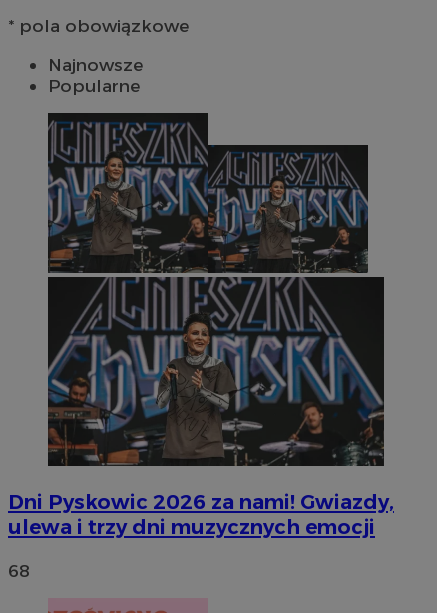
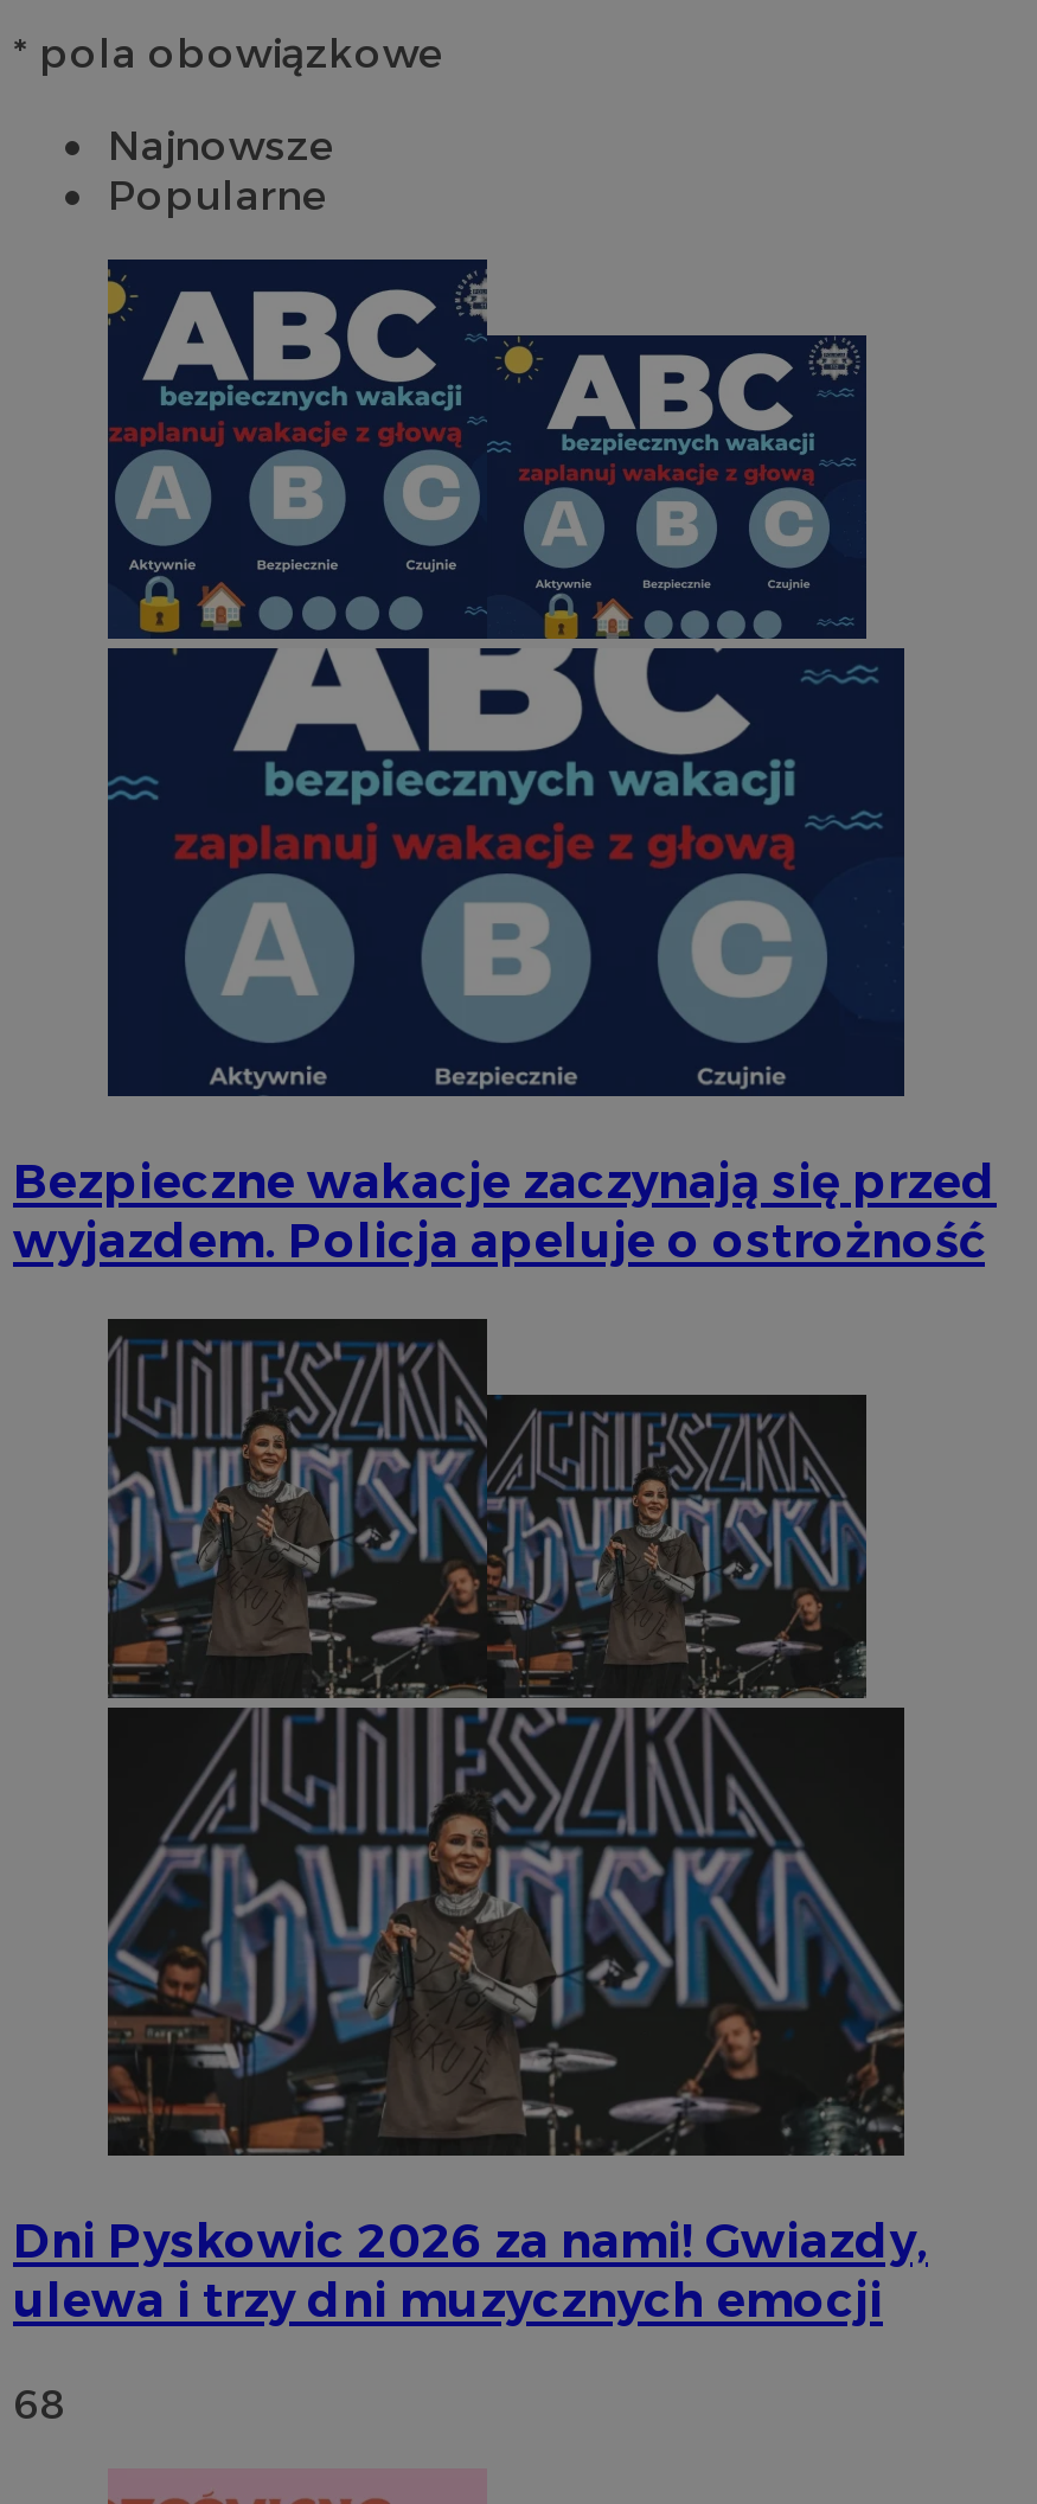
+ [image]
+ Bezpieczne wakacje zaczynają się przed
+ wyjazdem. Policja apeluje o ostrożność
